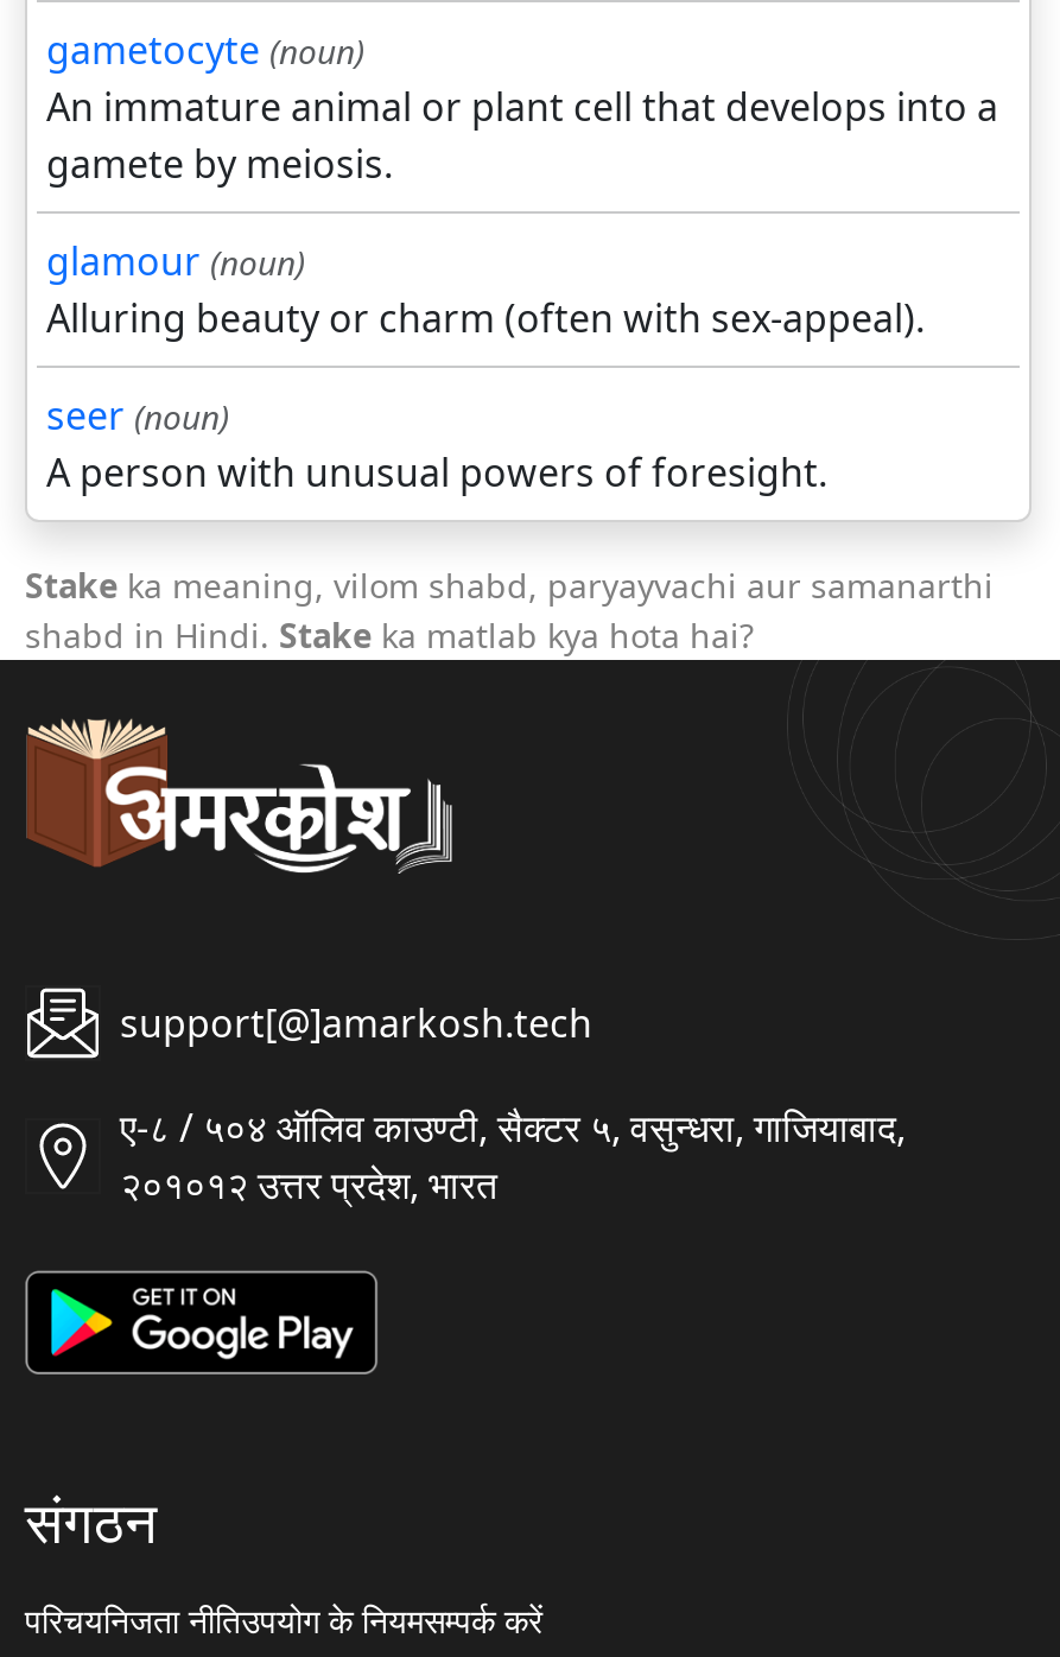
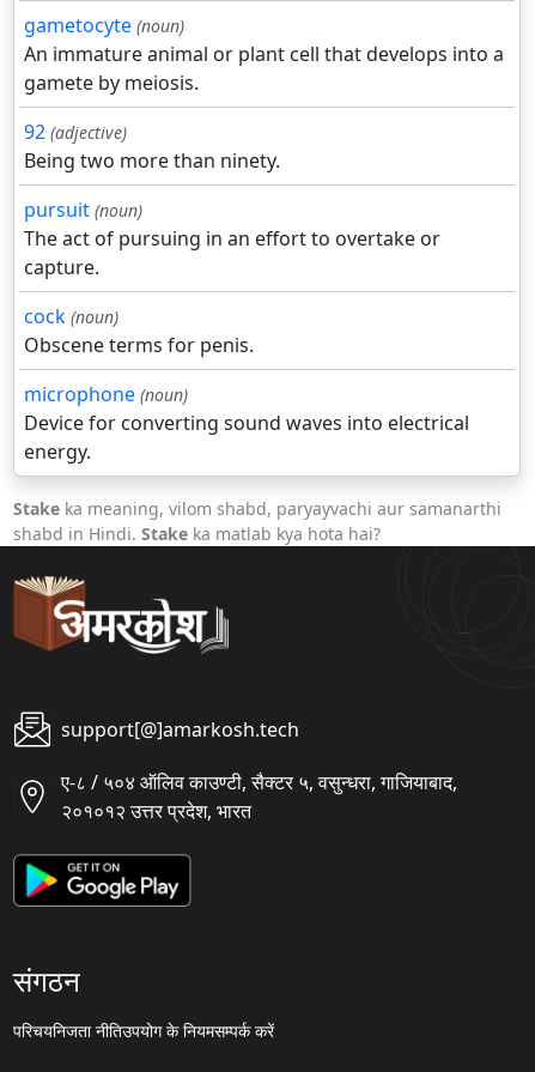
- glamour (noun)
- Alluring beauty or charm (often with sex-appeal).
- seer (noun)
- A person with unusual powers of foresight.
+ 92 (adjective)
+ Being two more than ninety.
+ pursuit (noun)
+ The act of pursuing in an effort to overtake or
+ capture.
+ cock (noun)
+ Obscene terms for penis.
+ microphone (noun)
+ Device for converting sound waves into electrical
+ energy.
